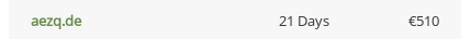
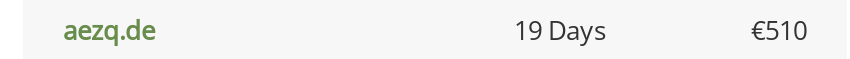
- 21 Days
+ 19 Days
